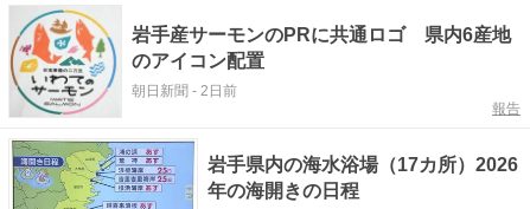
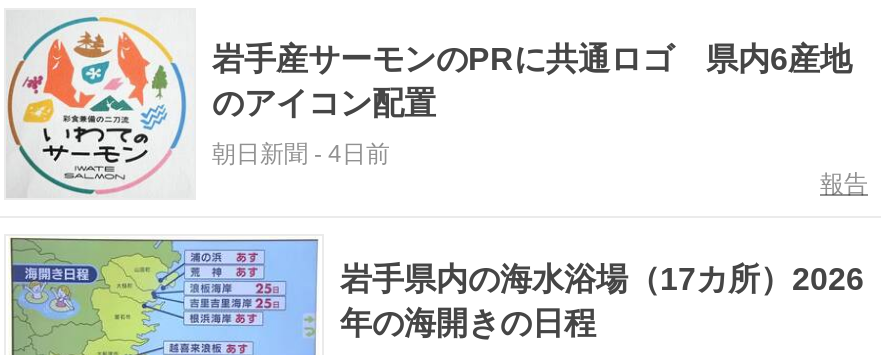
- 朝日新聞- 2日前
+ 朝日新聞- 4日前
